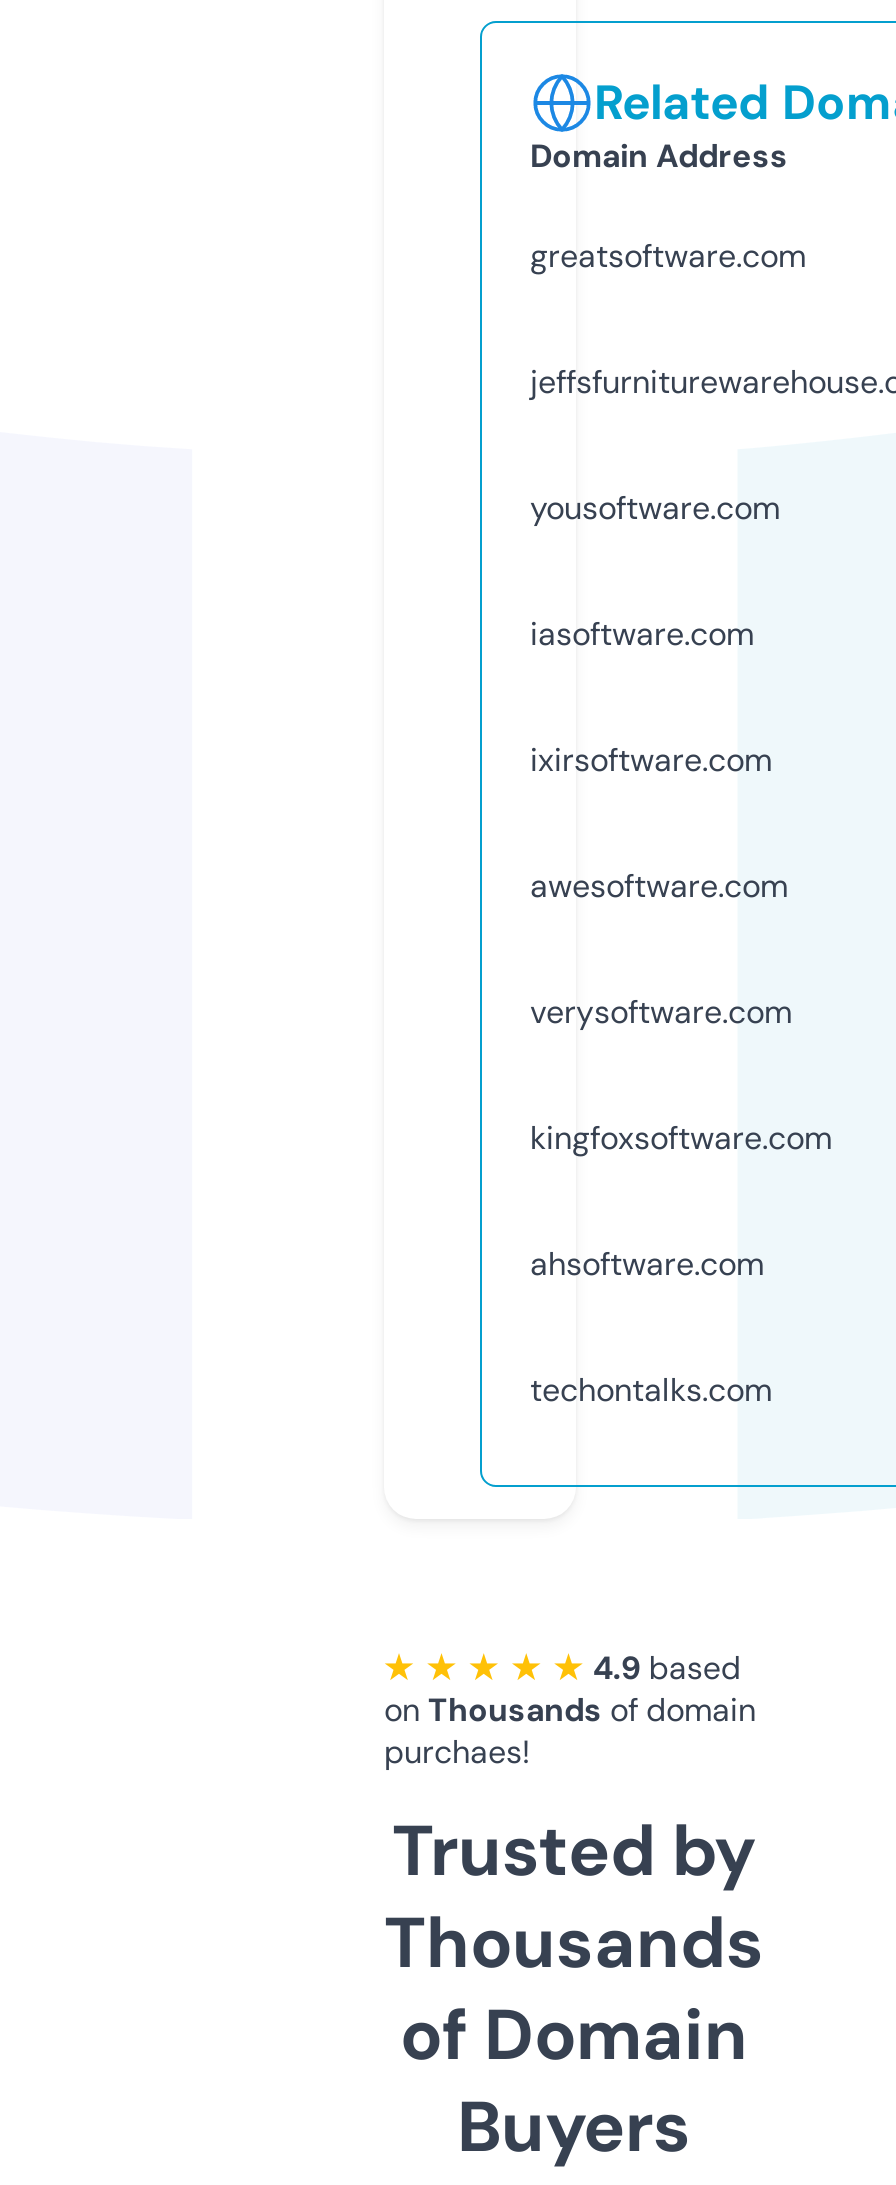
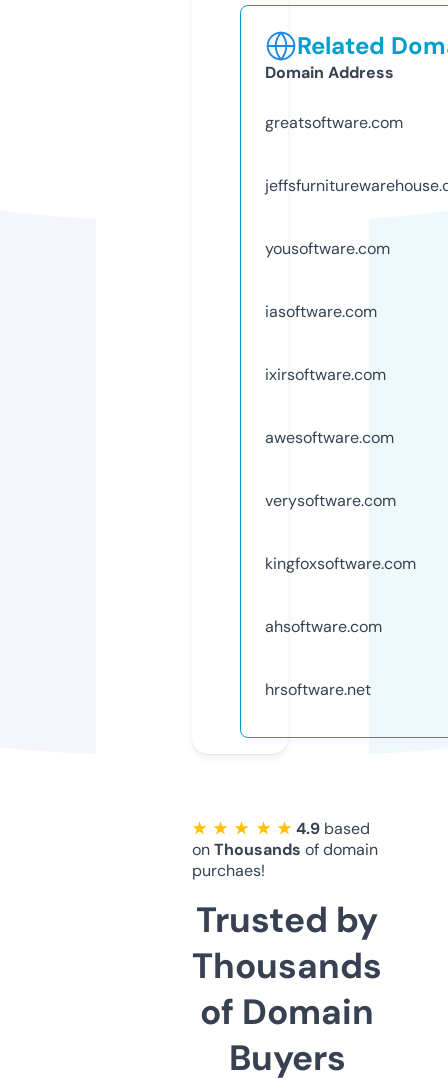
- techontalks.com
+ hrsoftware.net
